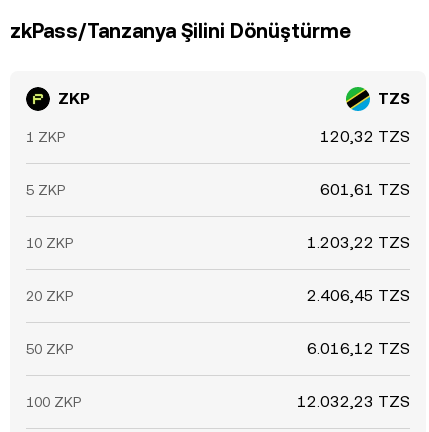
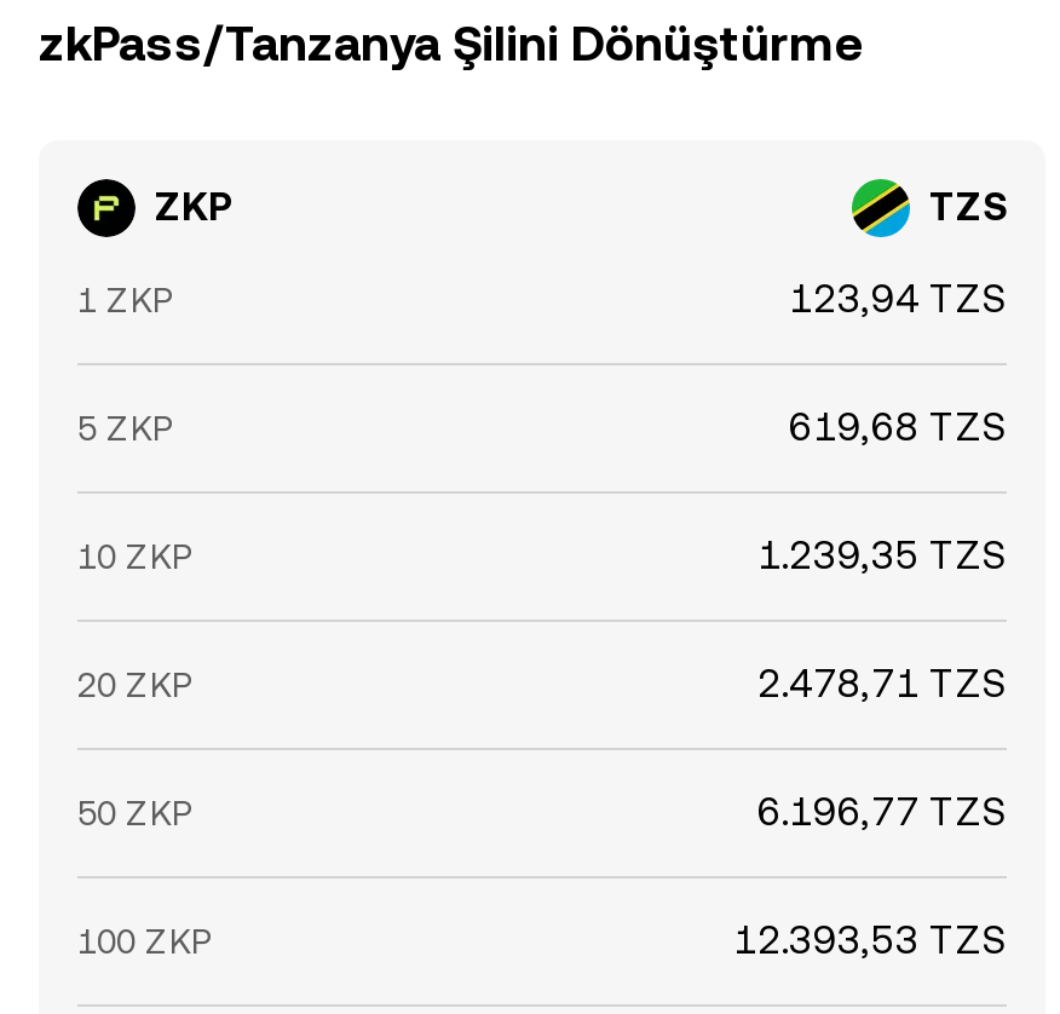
- 120,32 TZS
+ 123,94 TZS

- 601,61 TZS
+ 619,68 TZS

- 1.203,22 TZS
+ 1.239,35 TZS

- 2.406,45 TZS
+ 2.478,71 TZS

- 6.016,12 TZS
+ 6.196,77 TZS

- 12.032,23 TZS
+ 12.393,53 TZS
